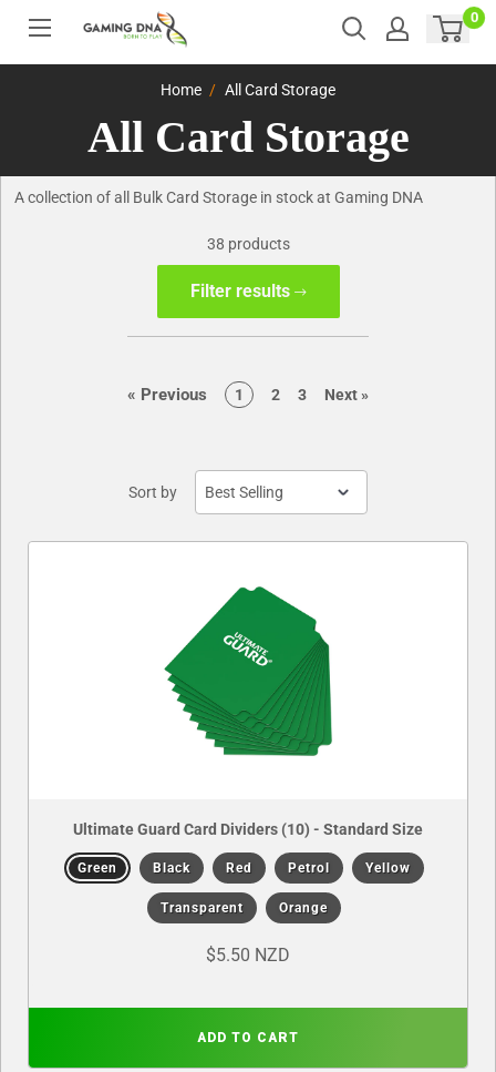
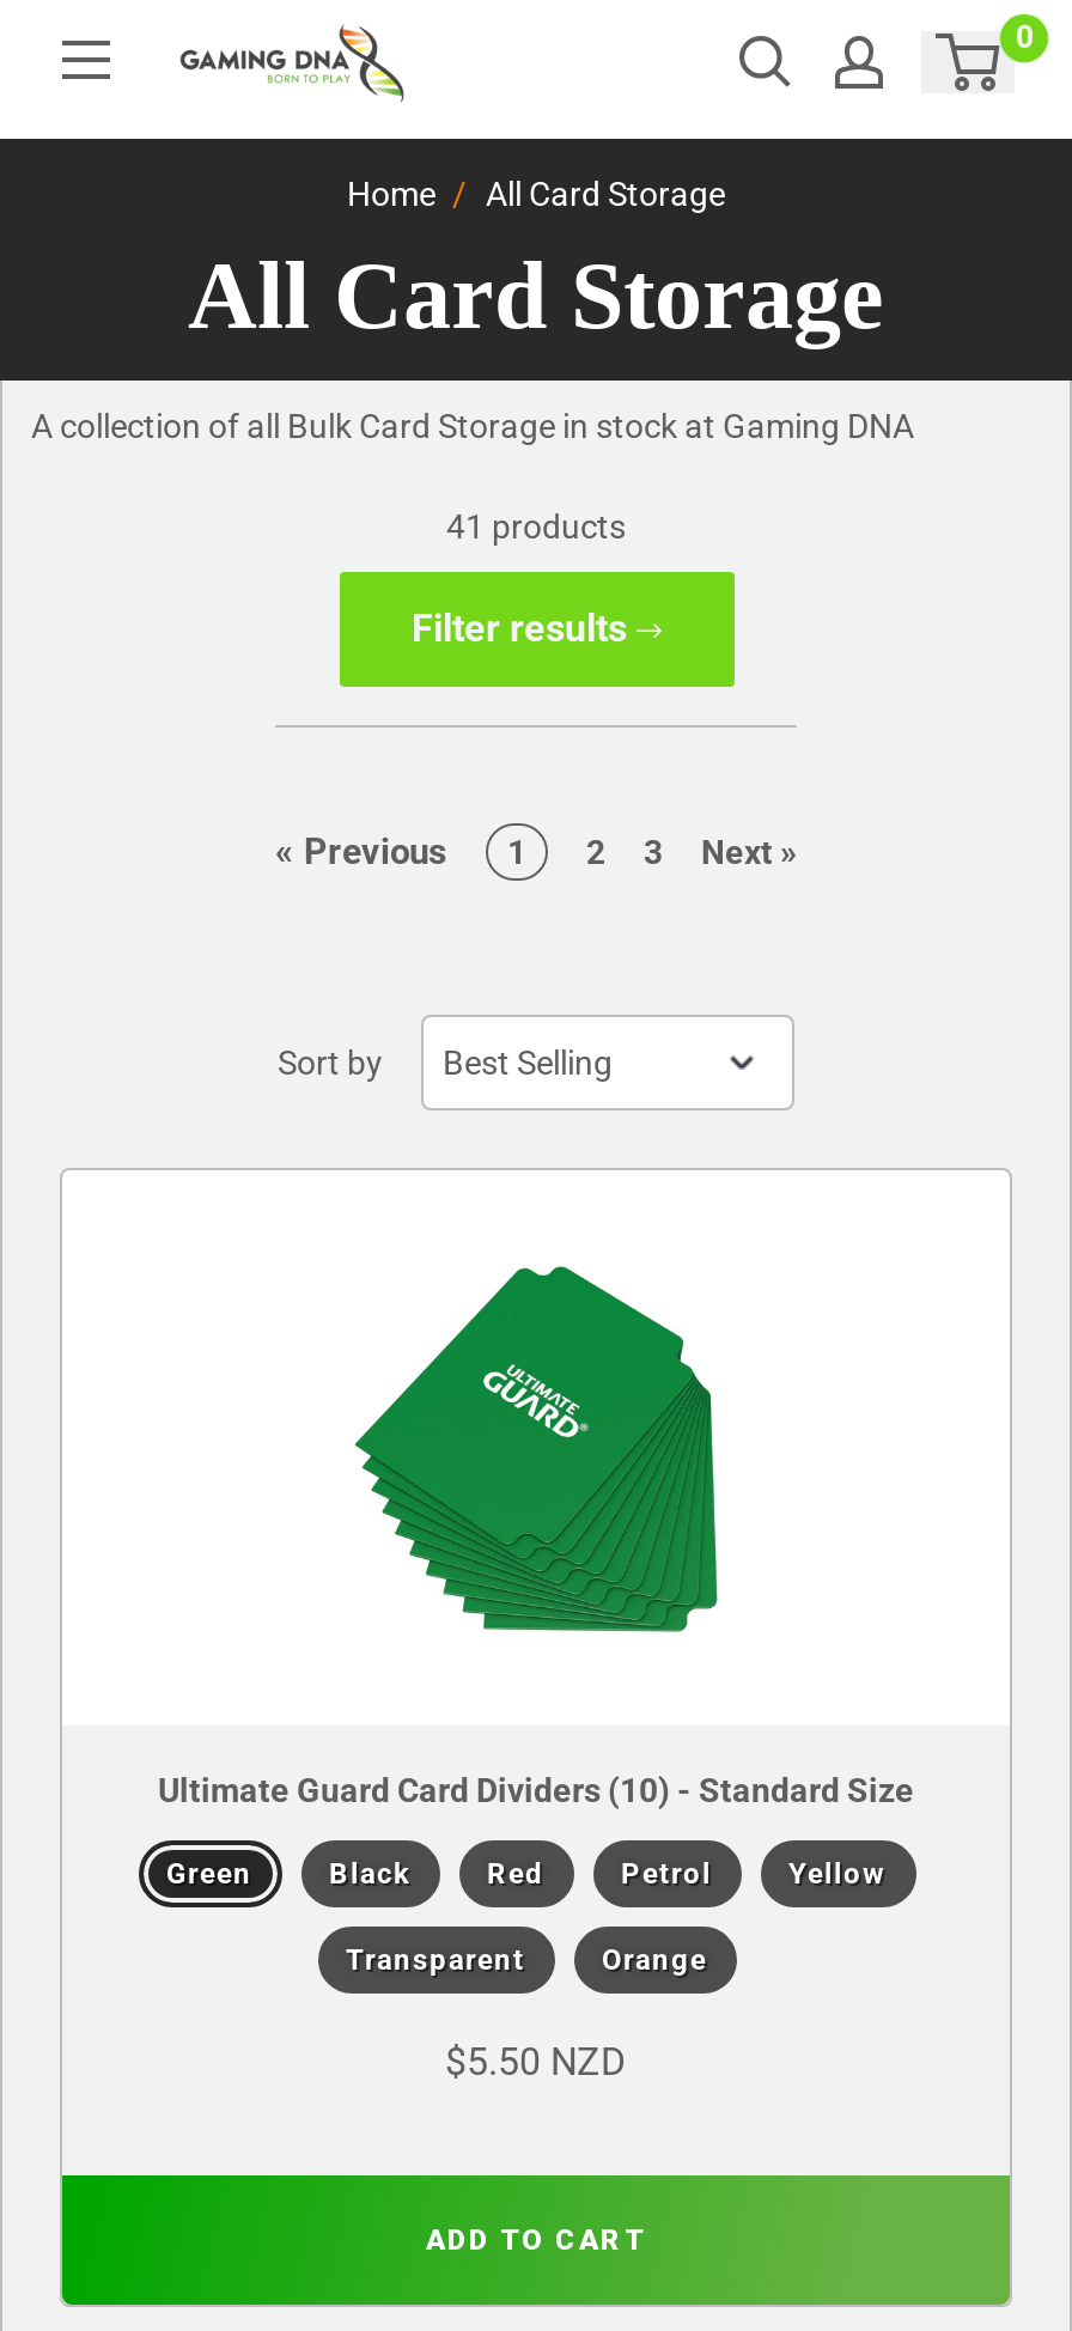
- 38 products
+ 41 products
